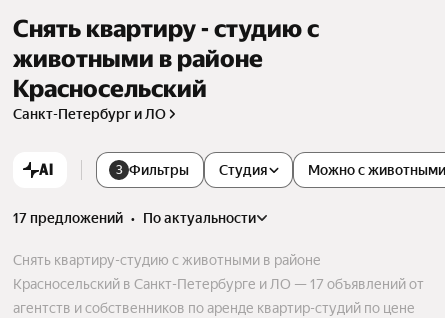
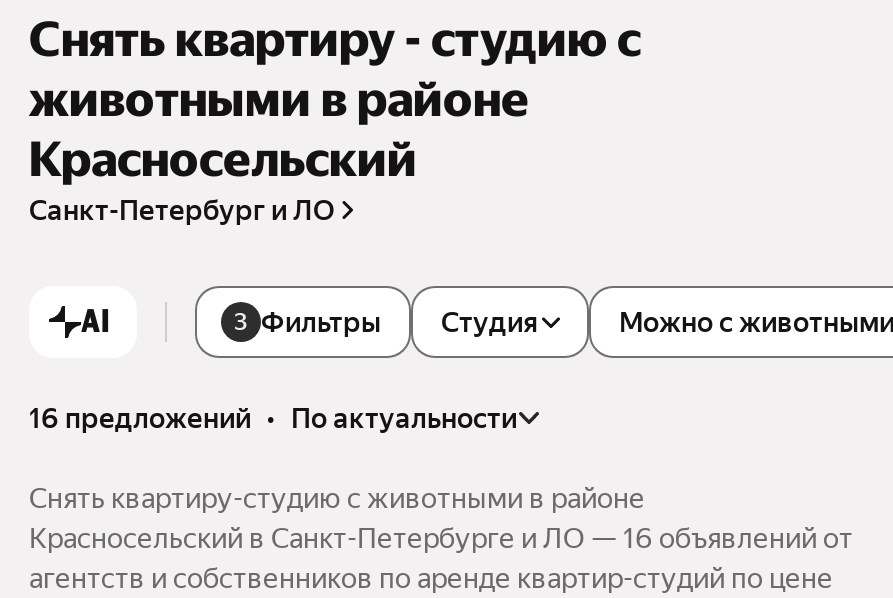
- 17 предложений • по актуальности
+ 16 предложений • по актуальности

- Красносельский в Санкт-Петербурге и ЛО — 17 объявлений от
+ Красносельский в Санкт-Петербурге и ЛО — 16 объявлений от
